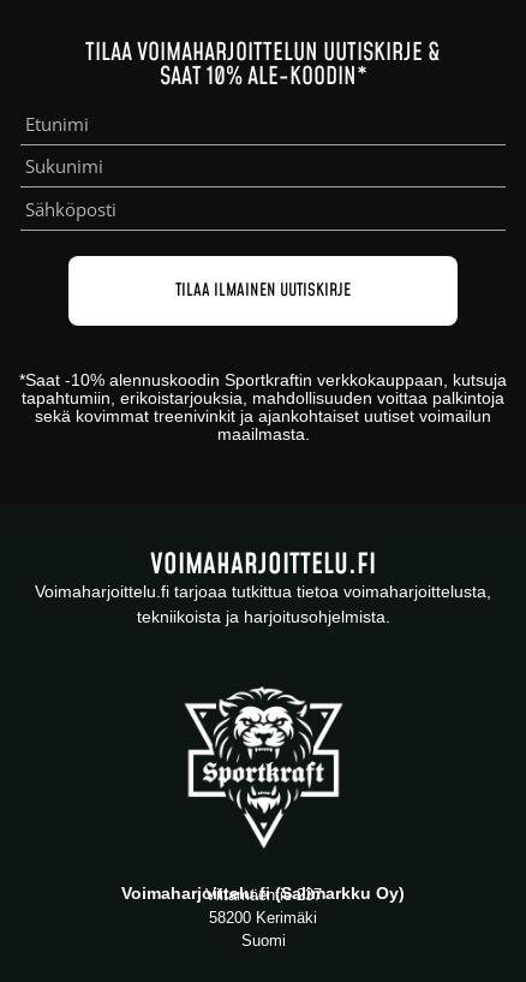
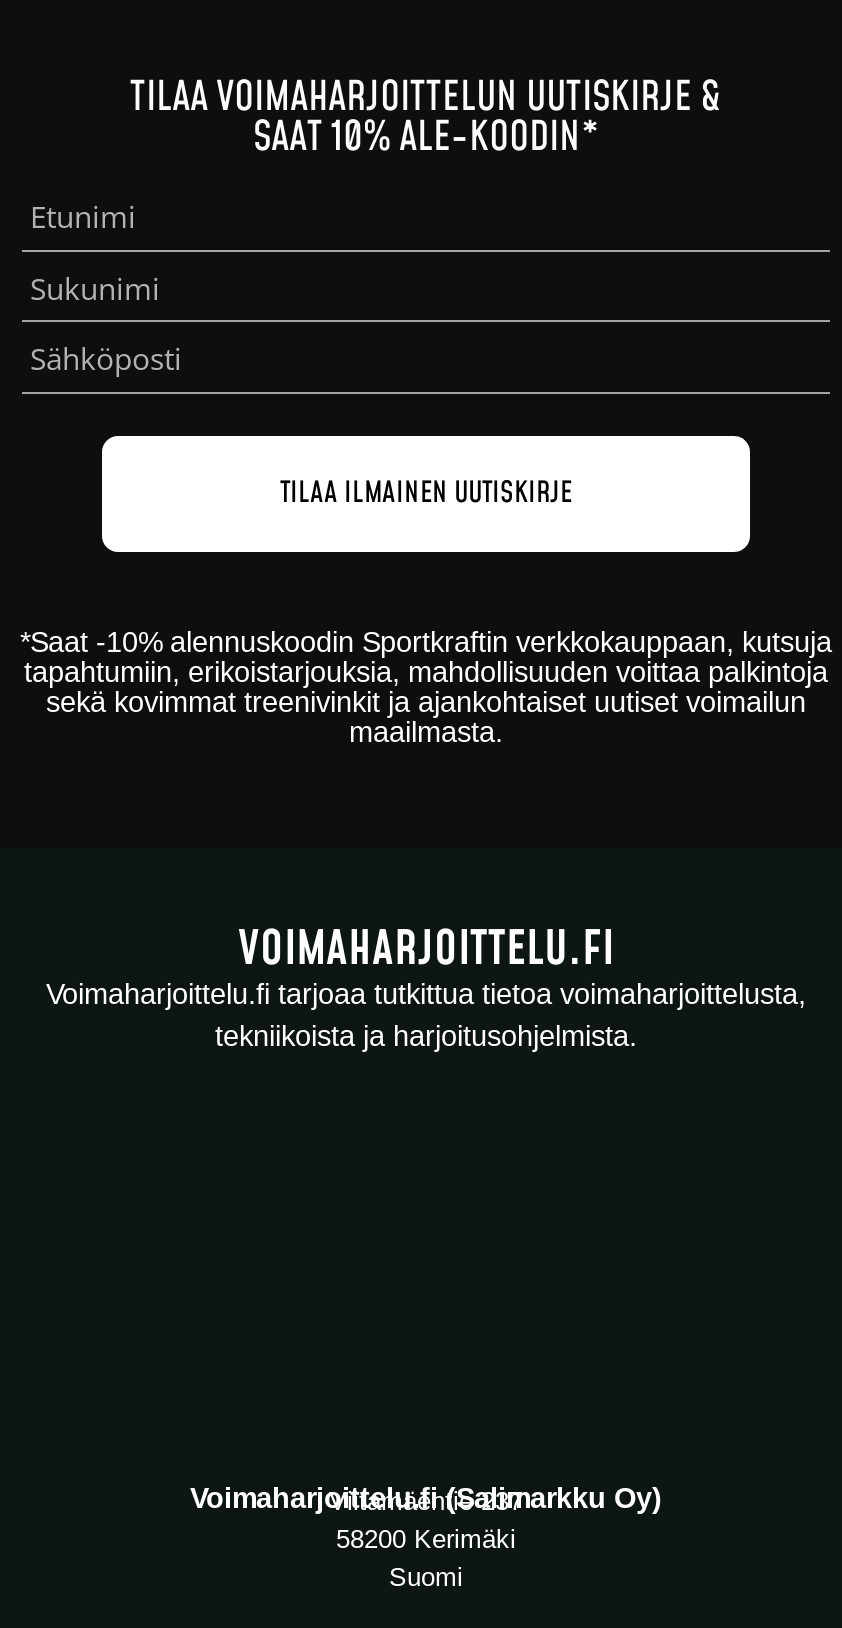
- [image]
